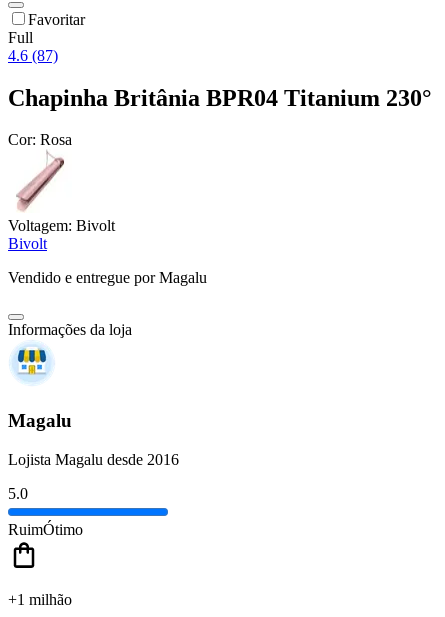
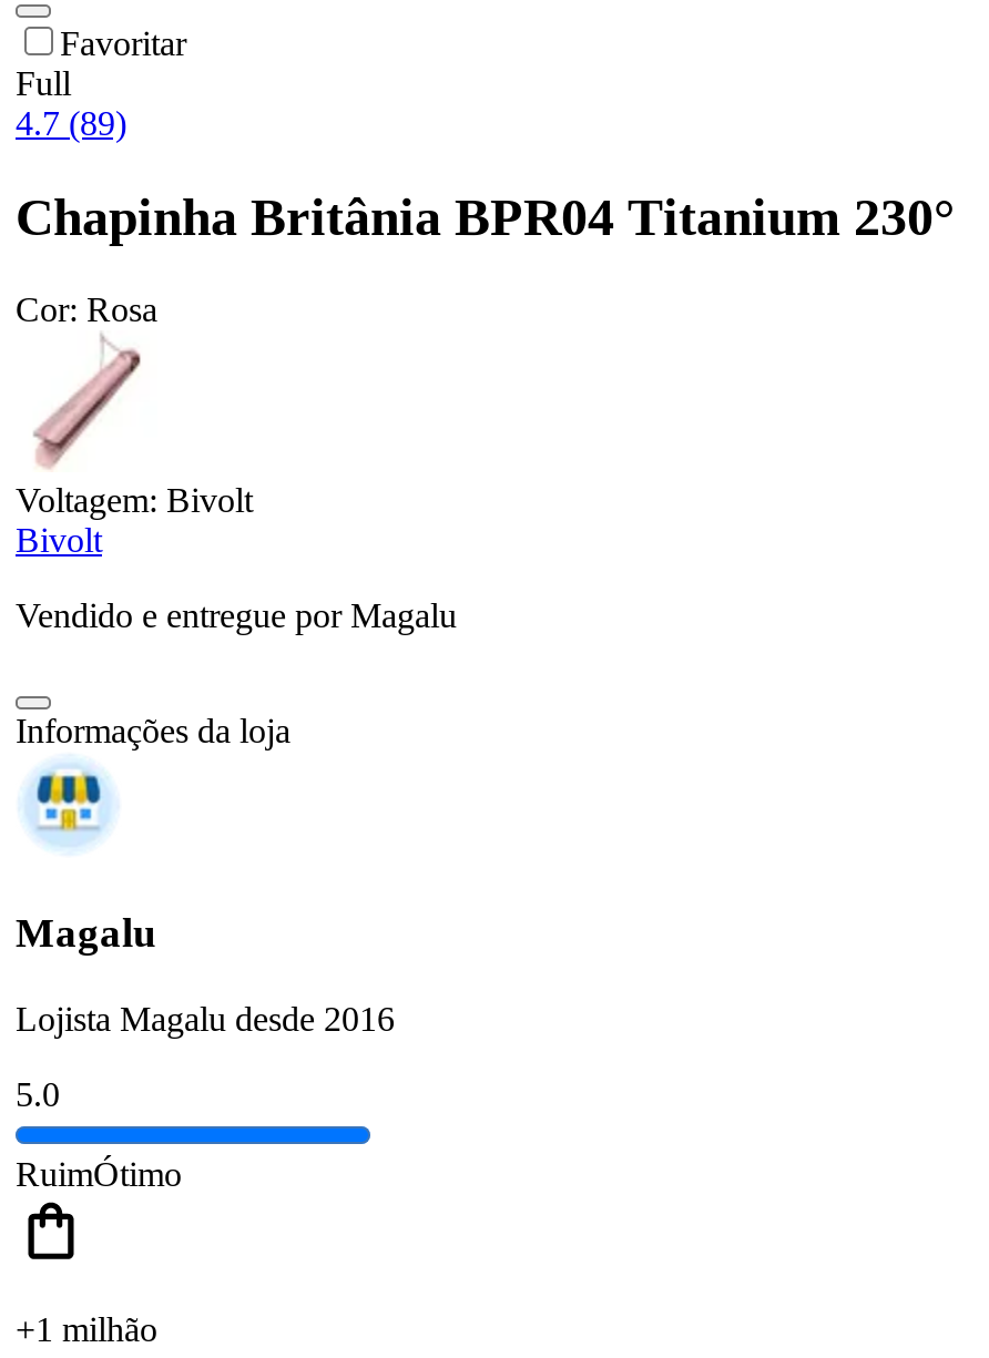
- 4.6 (87)
+ 4.7 (89)
